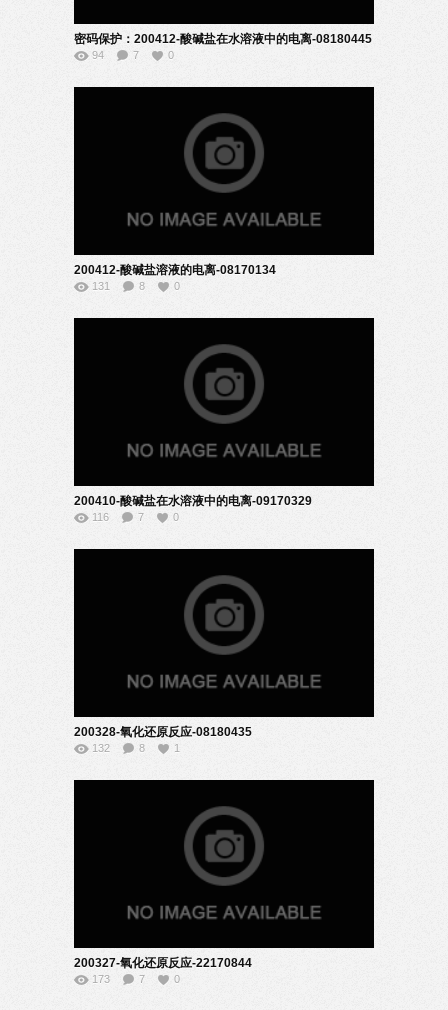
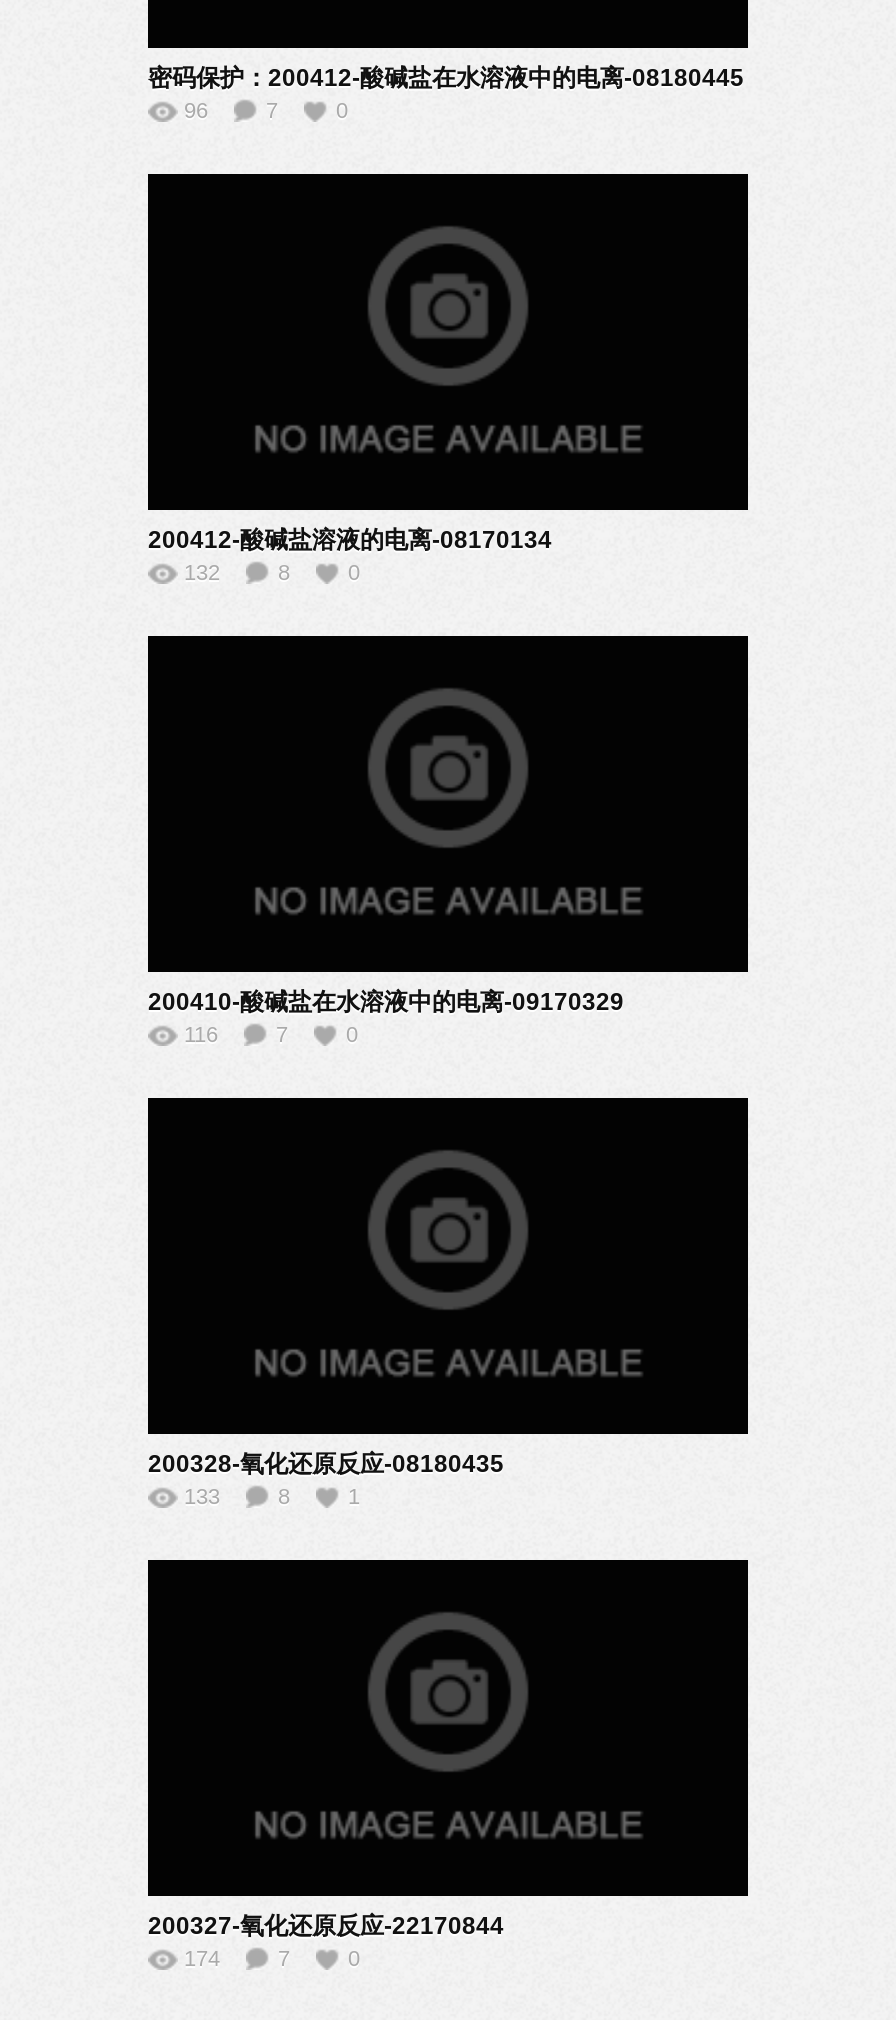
- 94
+ 96

- 131
+ 132

- 132
+ 133

- 173
+ 174
